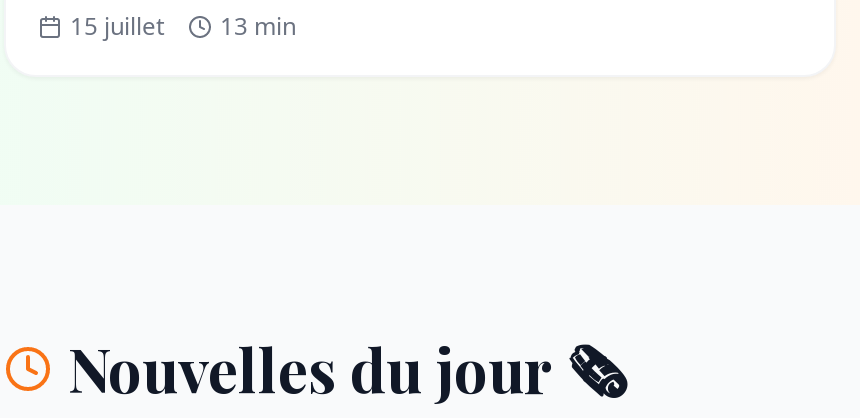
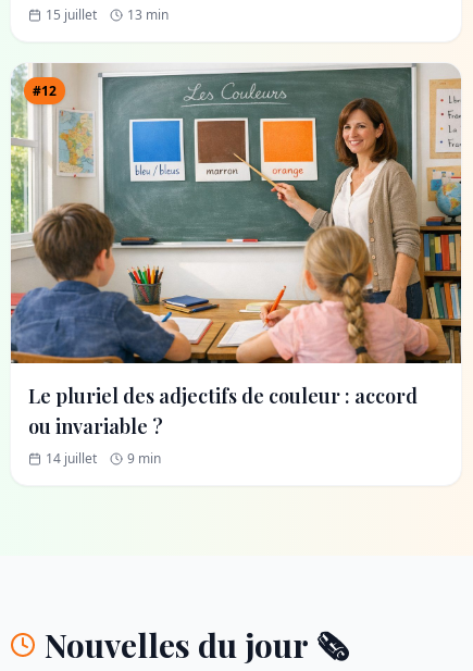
+ [image]
+ #12

+ Le pluriel des adjectifs de couleur : accord
+ ou invariable ?
+ 14 juillet
+ 9 min
